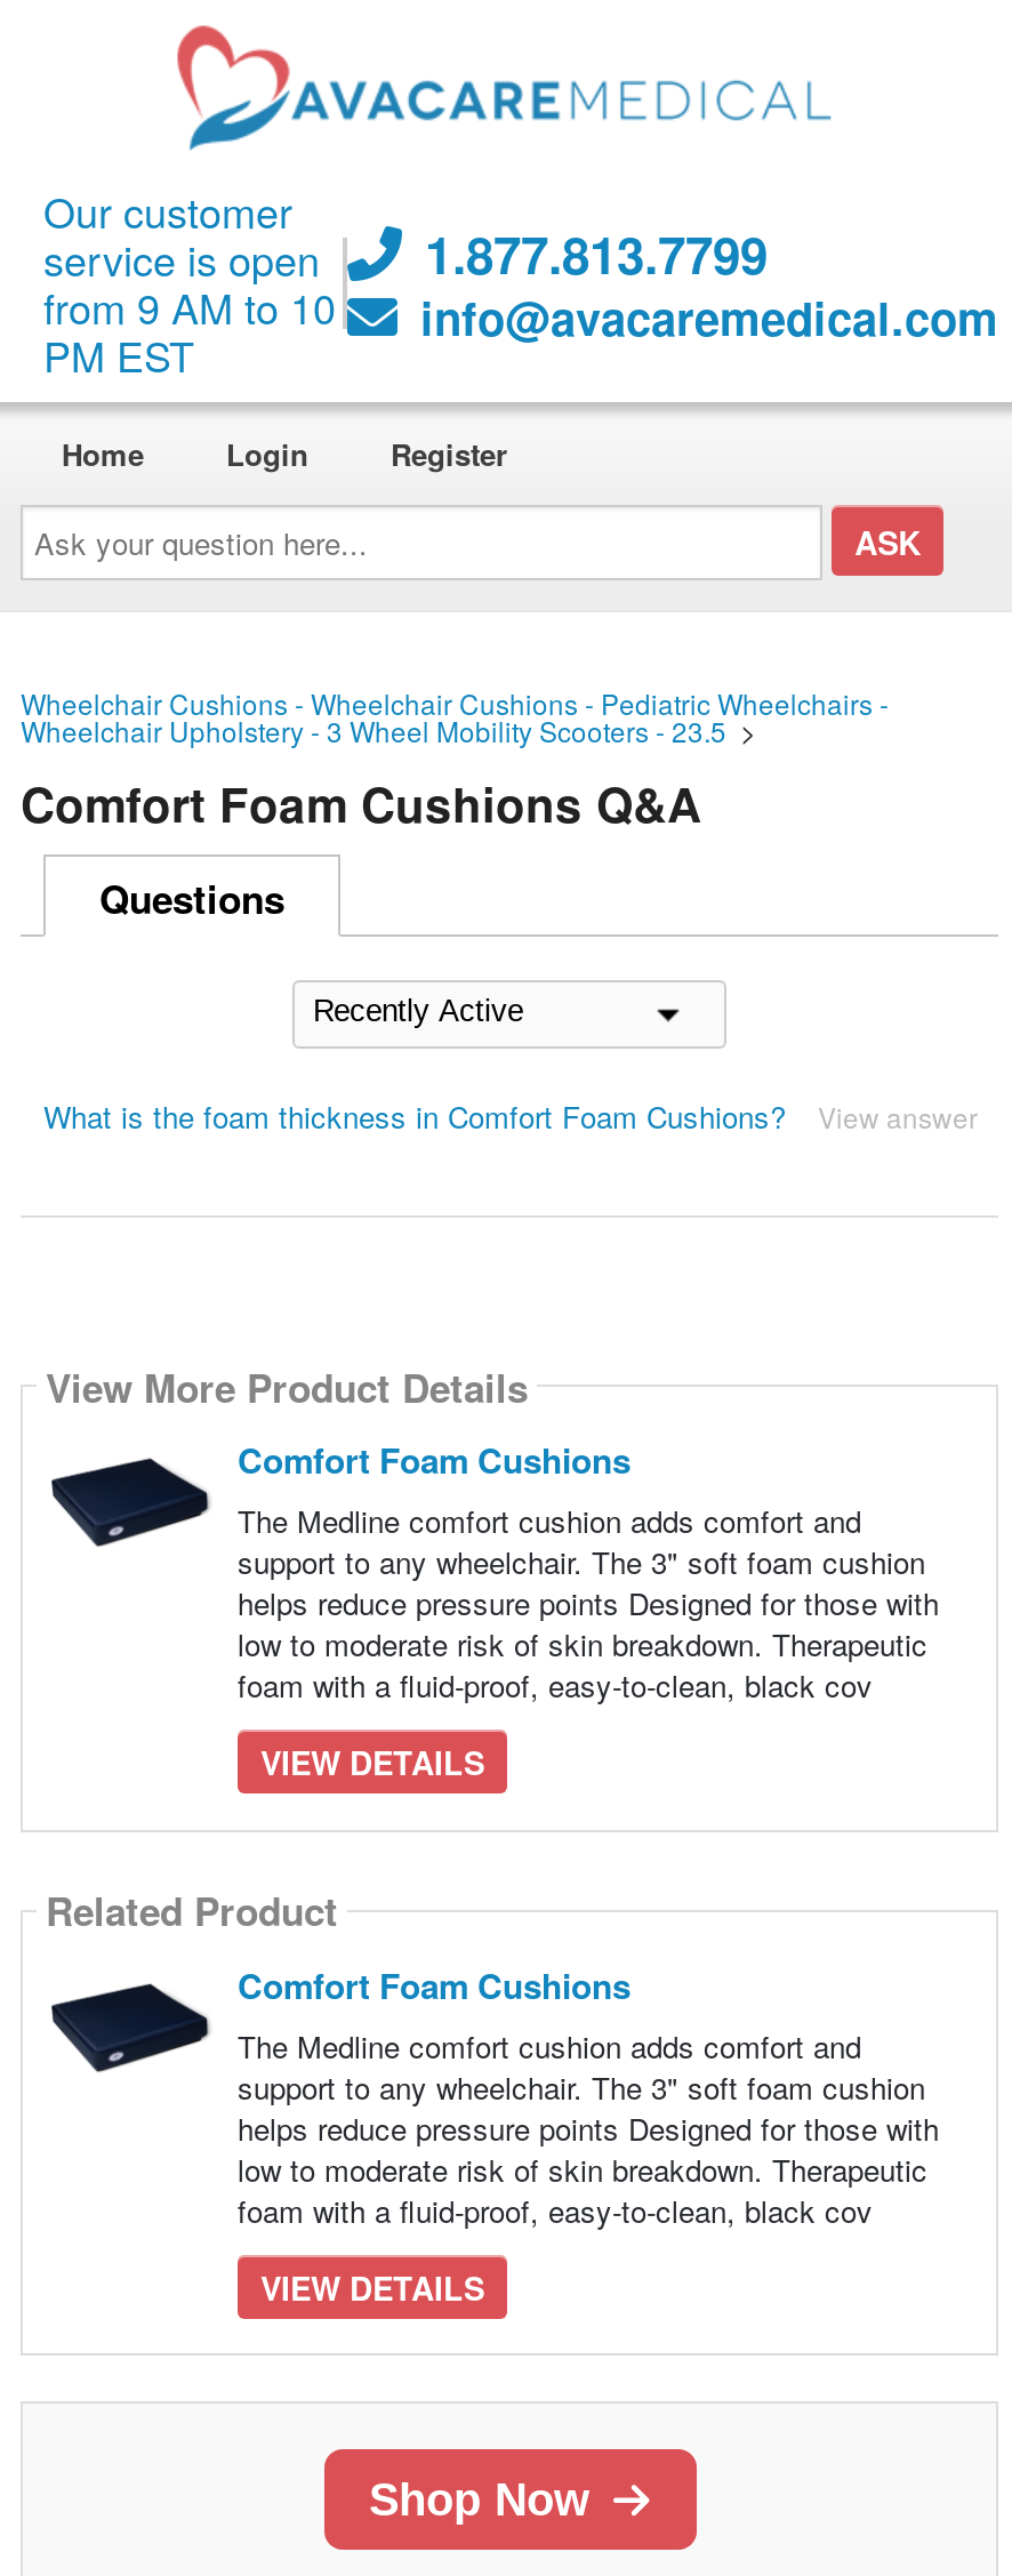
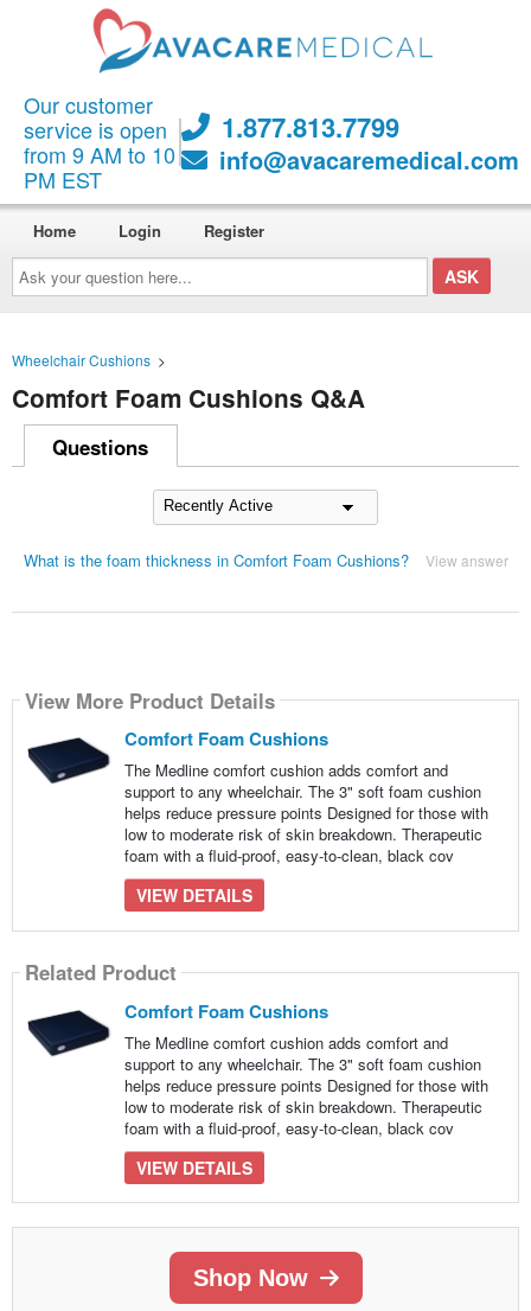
- Wheelchair Cushions - Wheelchair Cushions - Pediatric Wheelchairs -
- Wheelchair Upholstery - 3 Wheel Mobility Scooters - 23.5>
+ Wheelchair Cushions >
